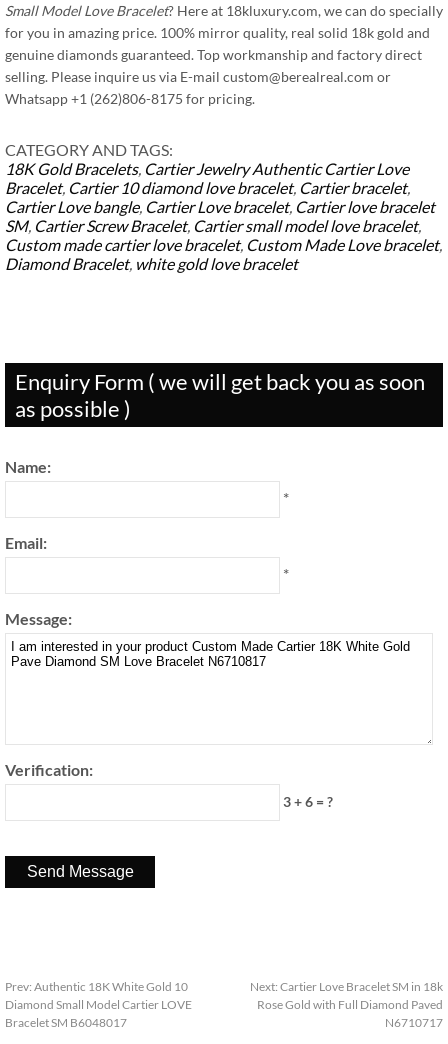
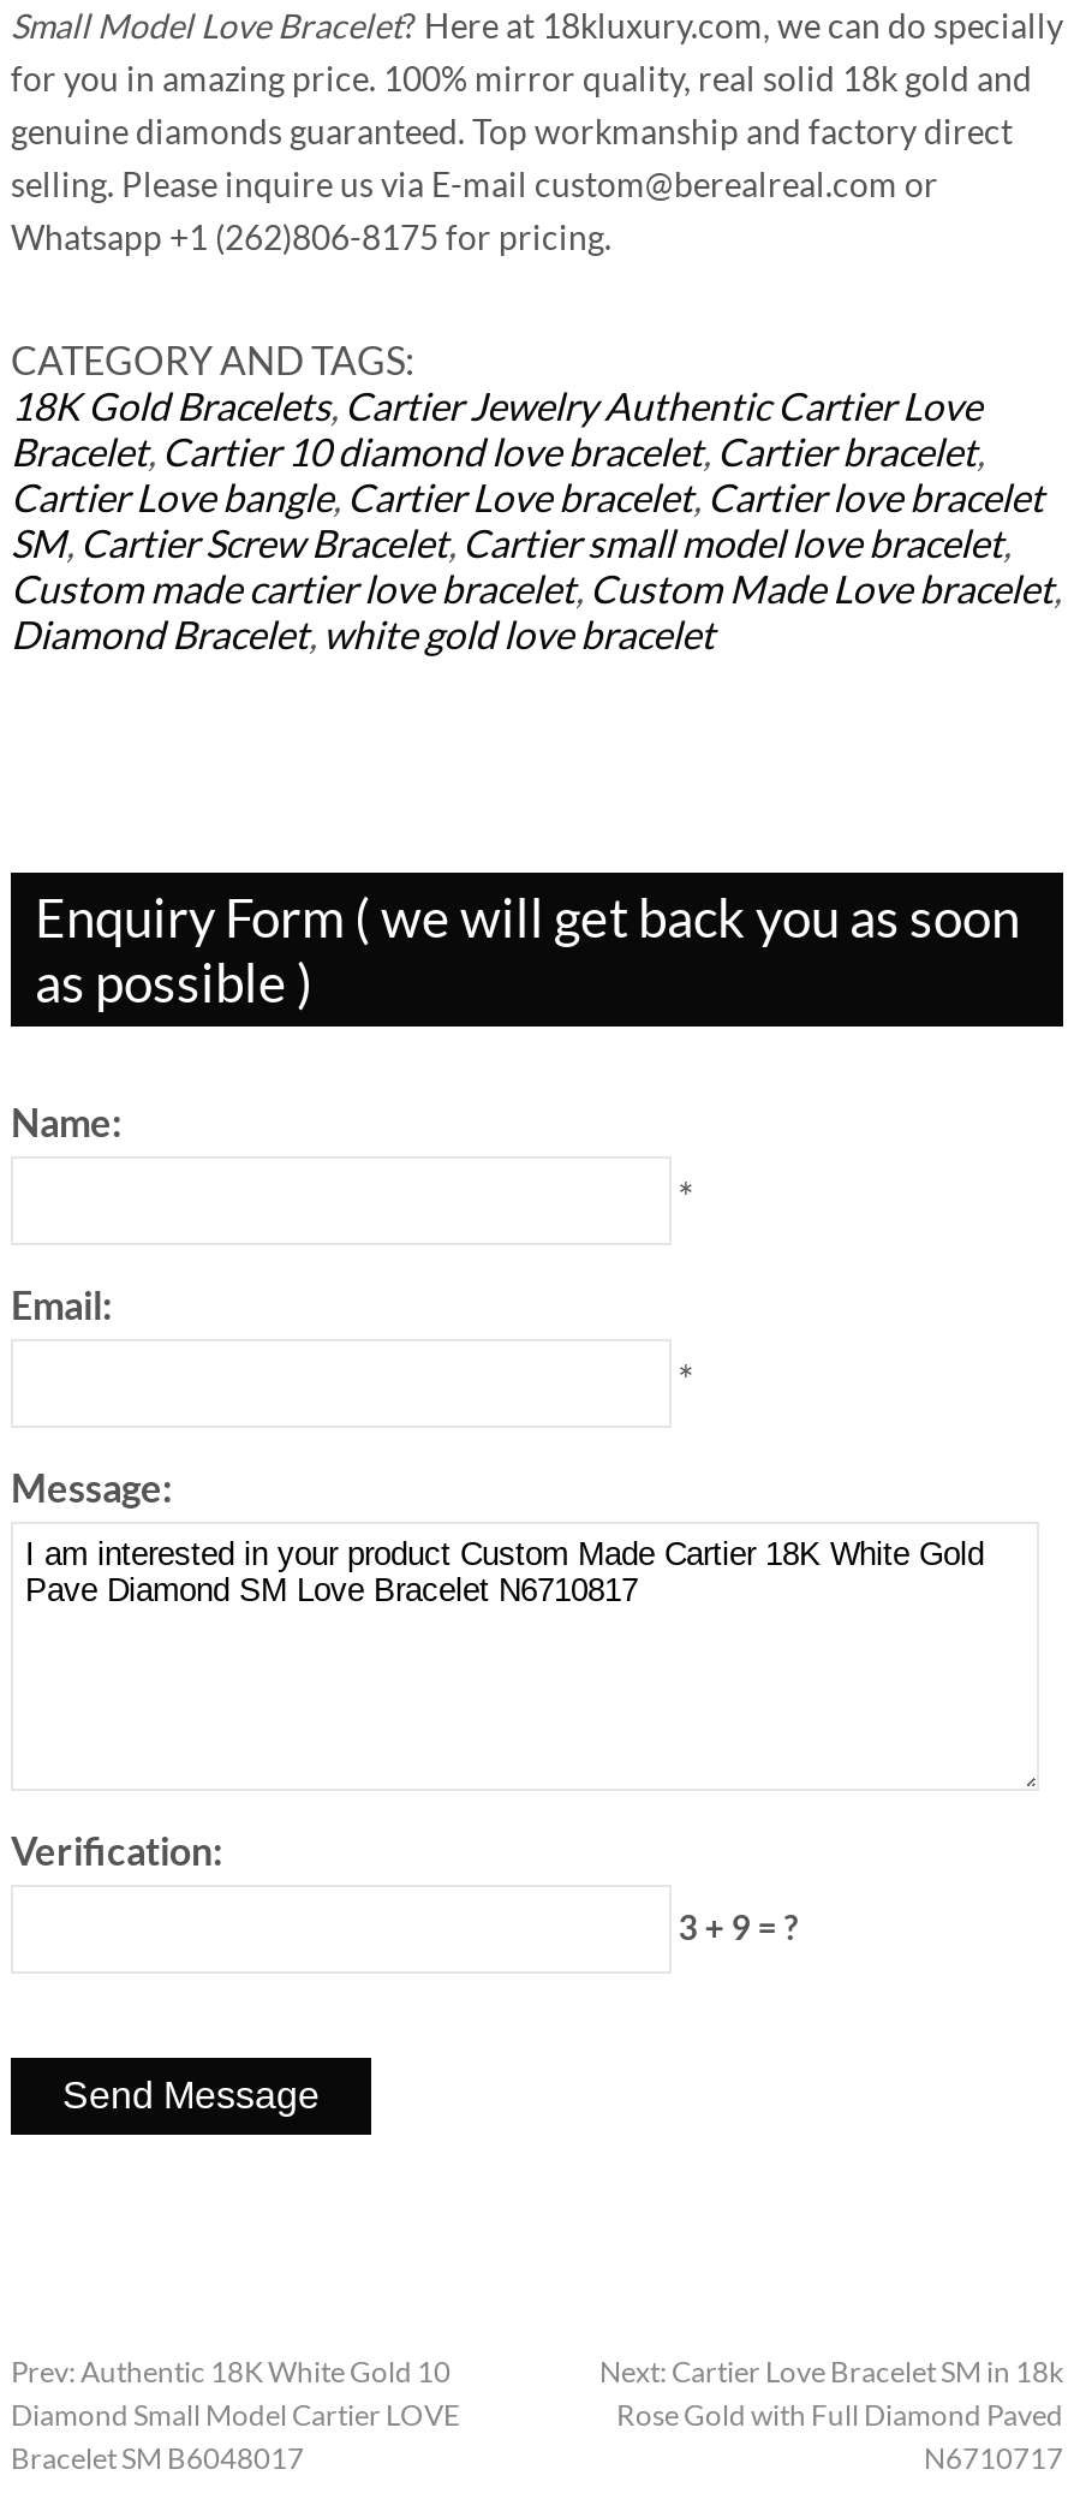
- 3 + 6 = ?
+ 3 + 9 = ?
